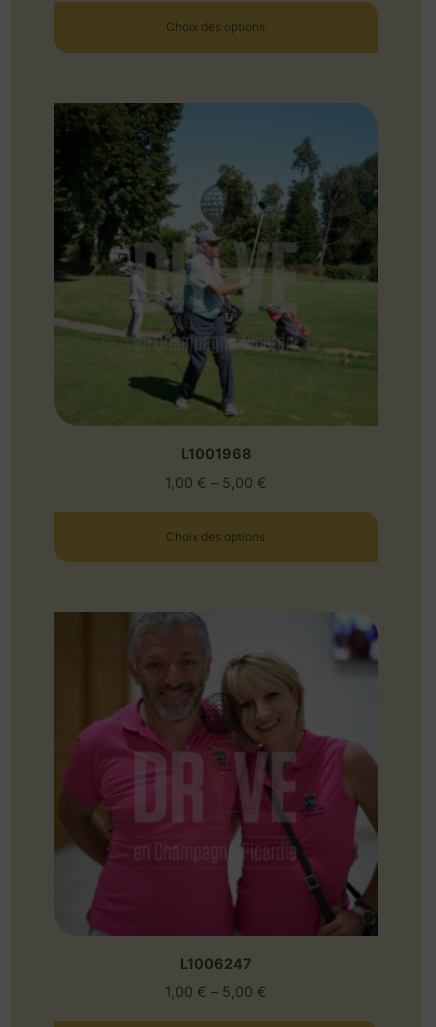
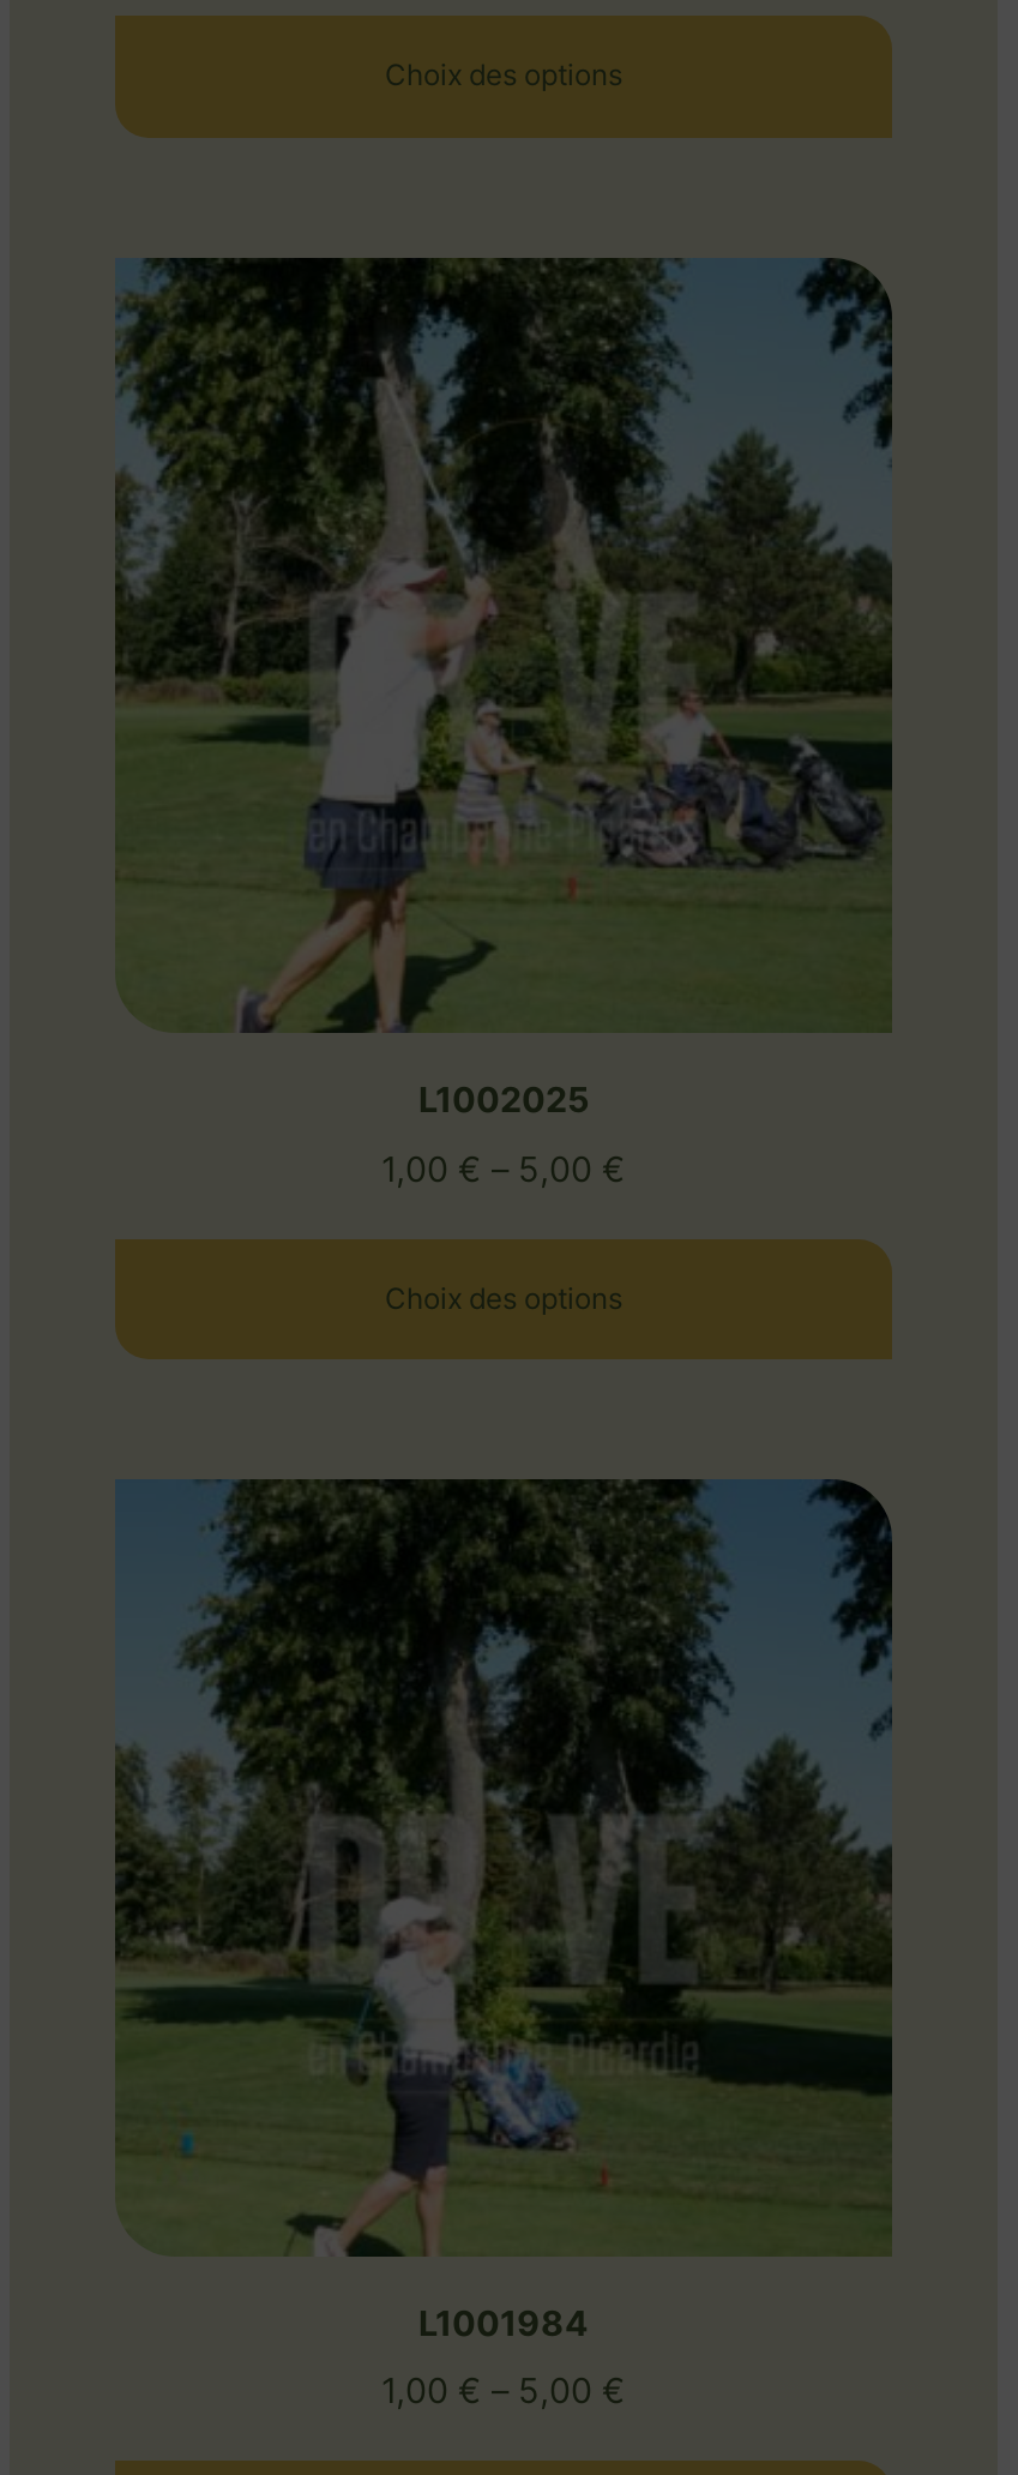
- [image]
- L1001968
+ [image]
+ L1002025

- [image]
- L1006247
+ [image]
+ L1001984
